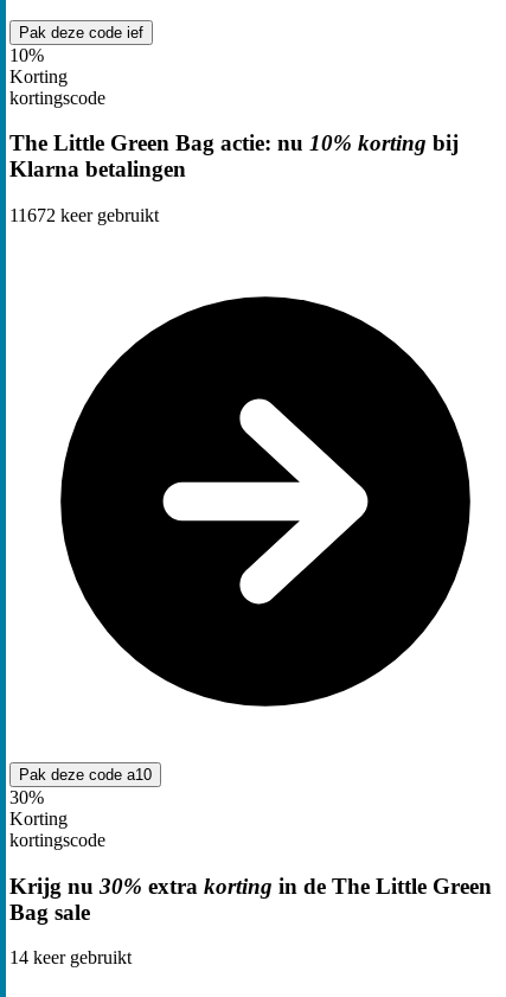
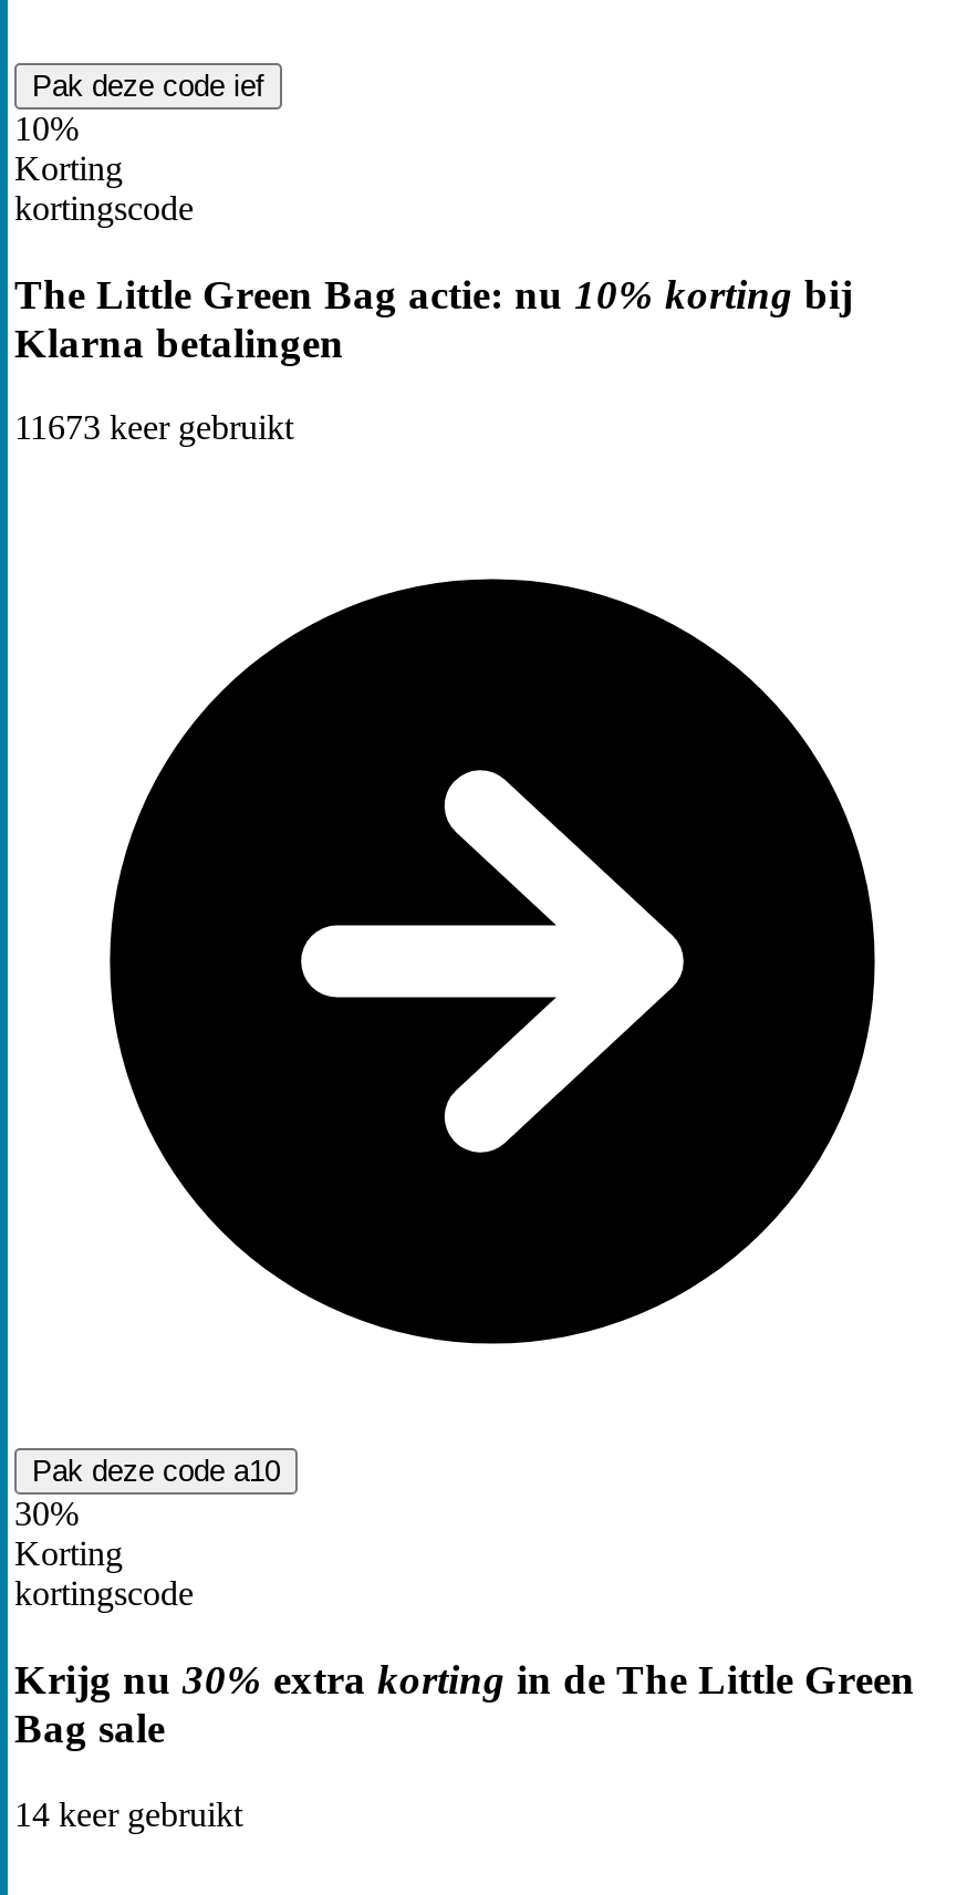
- 11672 keer gebruikt
+ 11673 keer gebruikt
